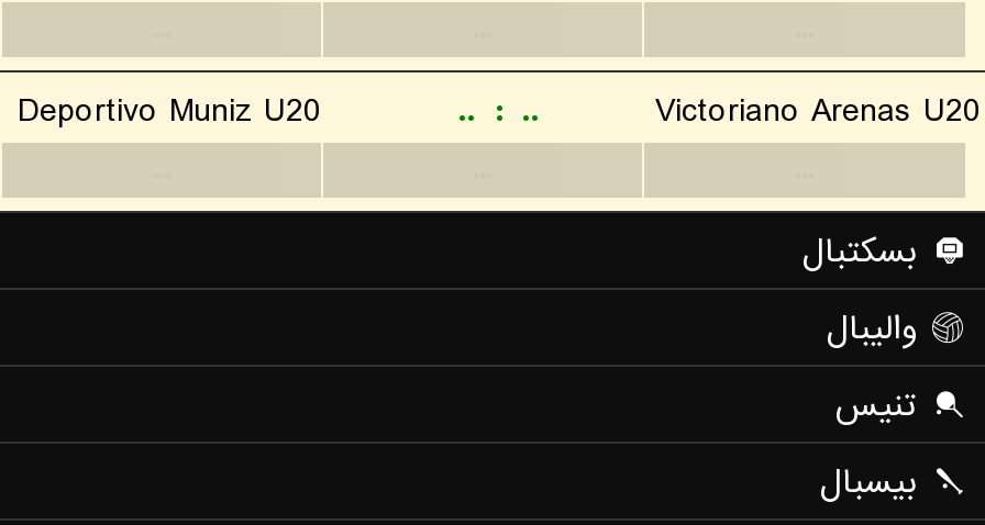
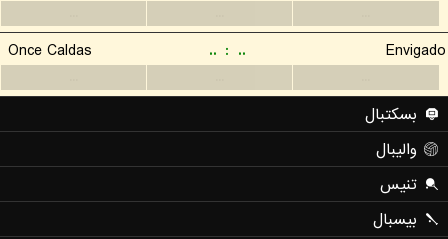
- Deportivo Muniz U20
+ Once Caldas

- Victoriano Arenas U20
+ Envigado
